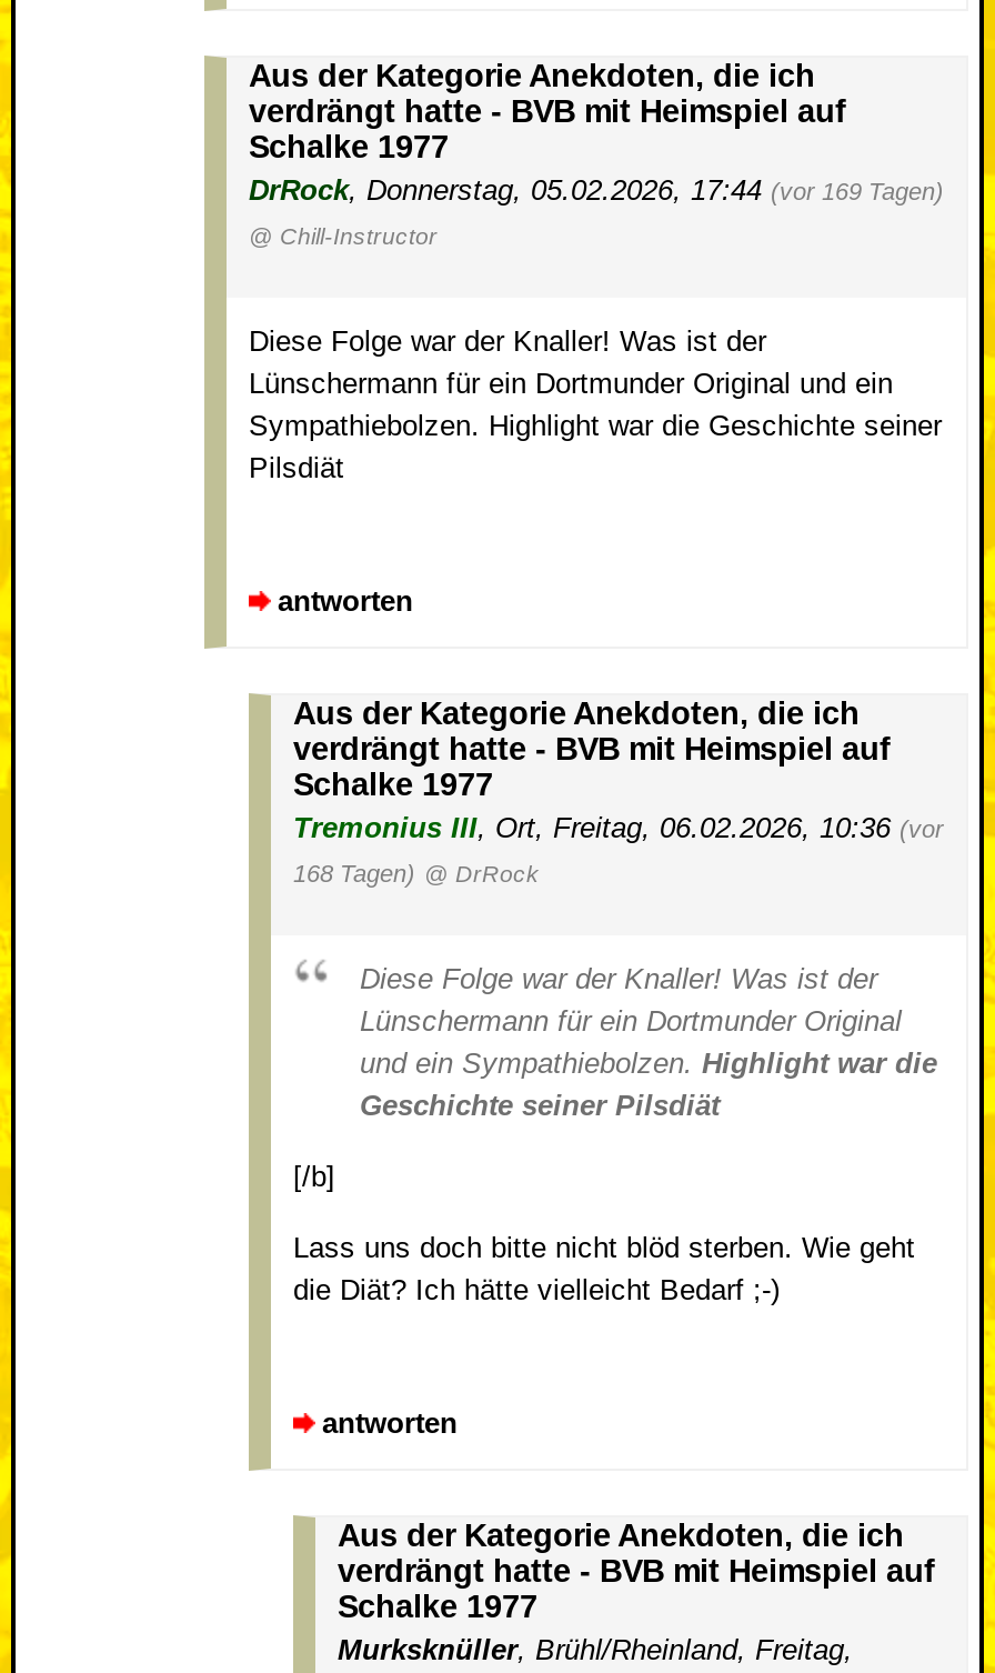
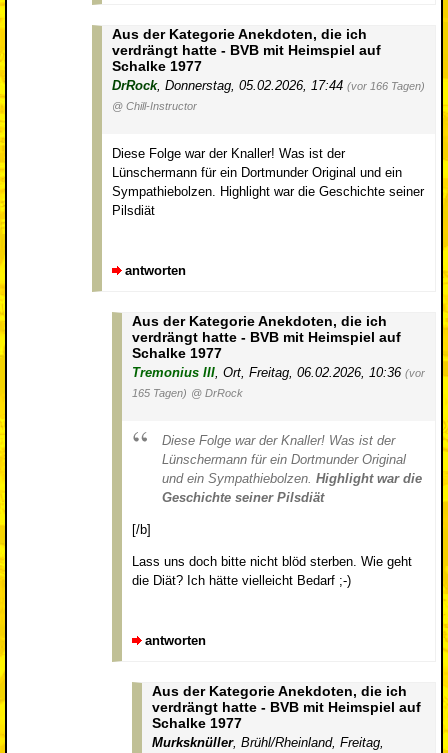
- DrRock, Donnerstag, 05.02.2026, 17:44 (vor 169 Tagen)
+ DrRock, Donnerstag, 05.02.2026, 17:44 (vor 166 Tagen)

- 168 Tagen) @ DrRock
+ 165 Tagen) @ DrRock
